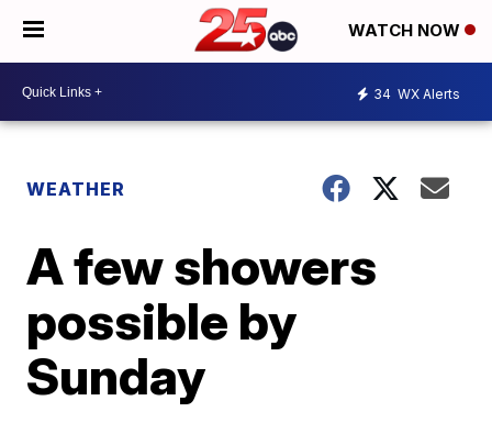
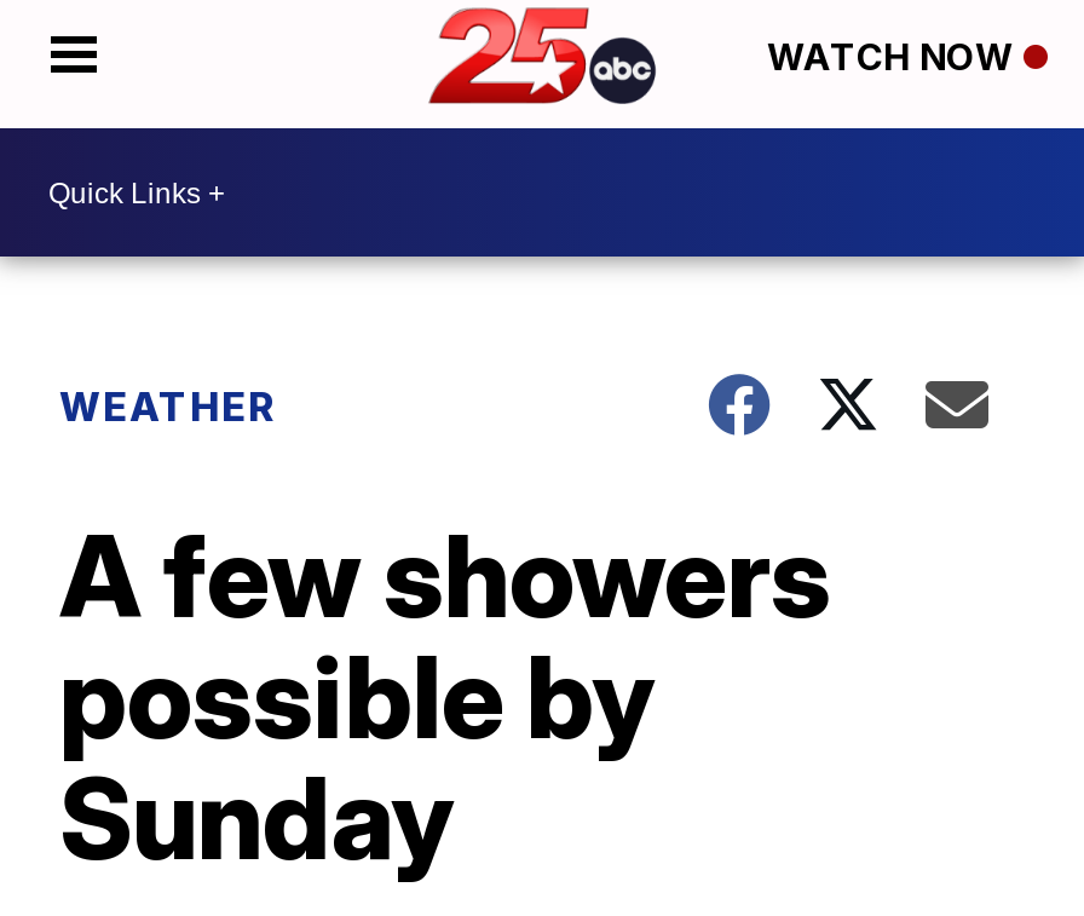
- 34 WX Alerts
